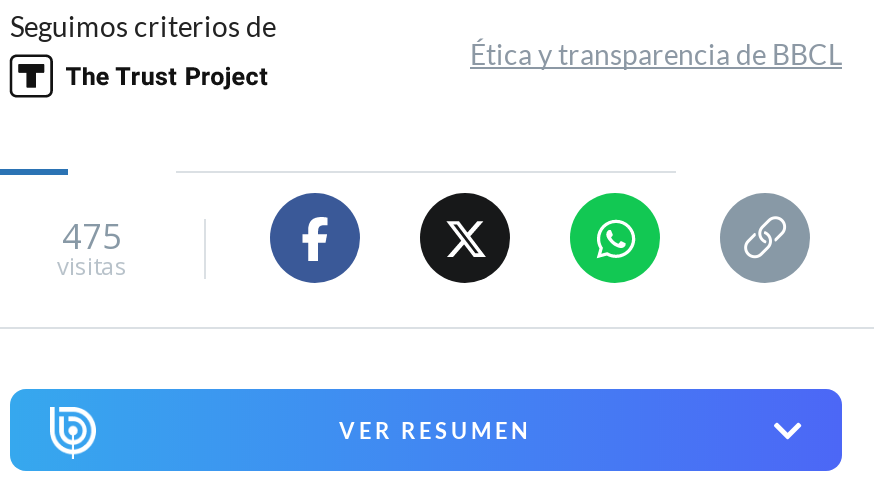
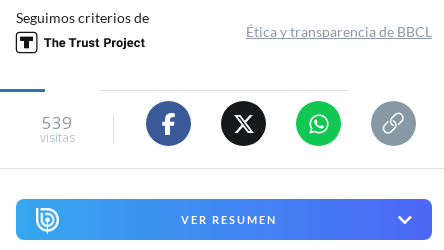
- 475
+ 539
